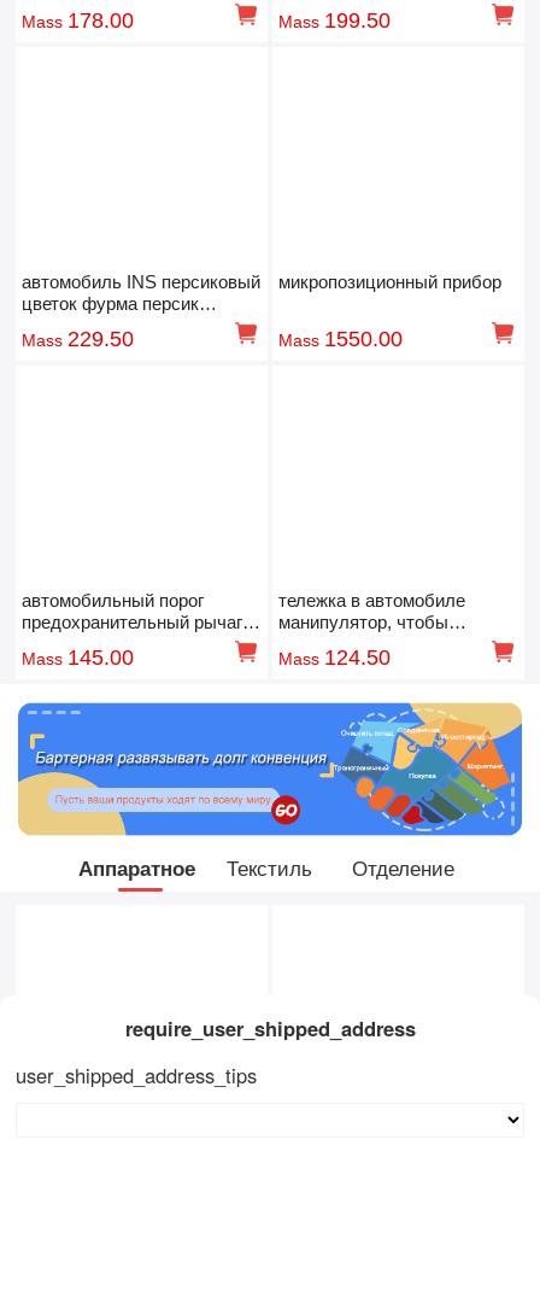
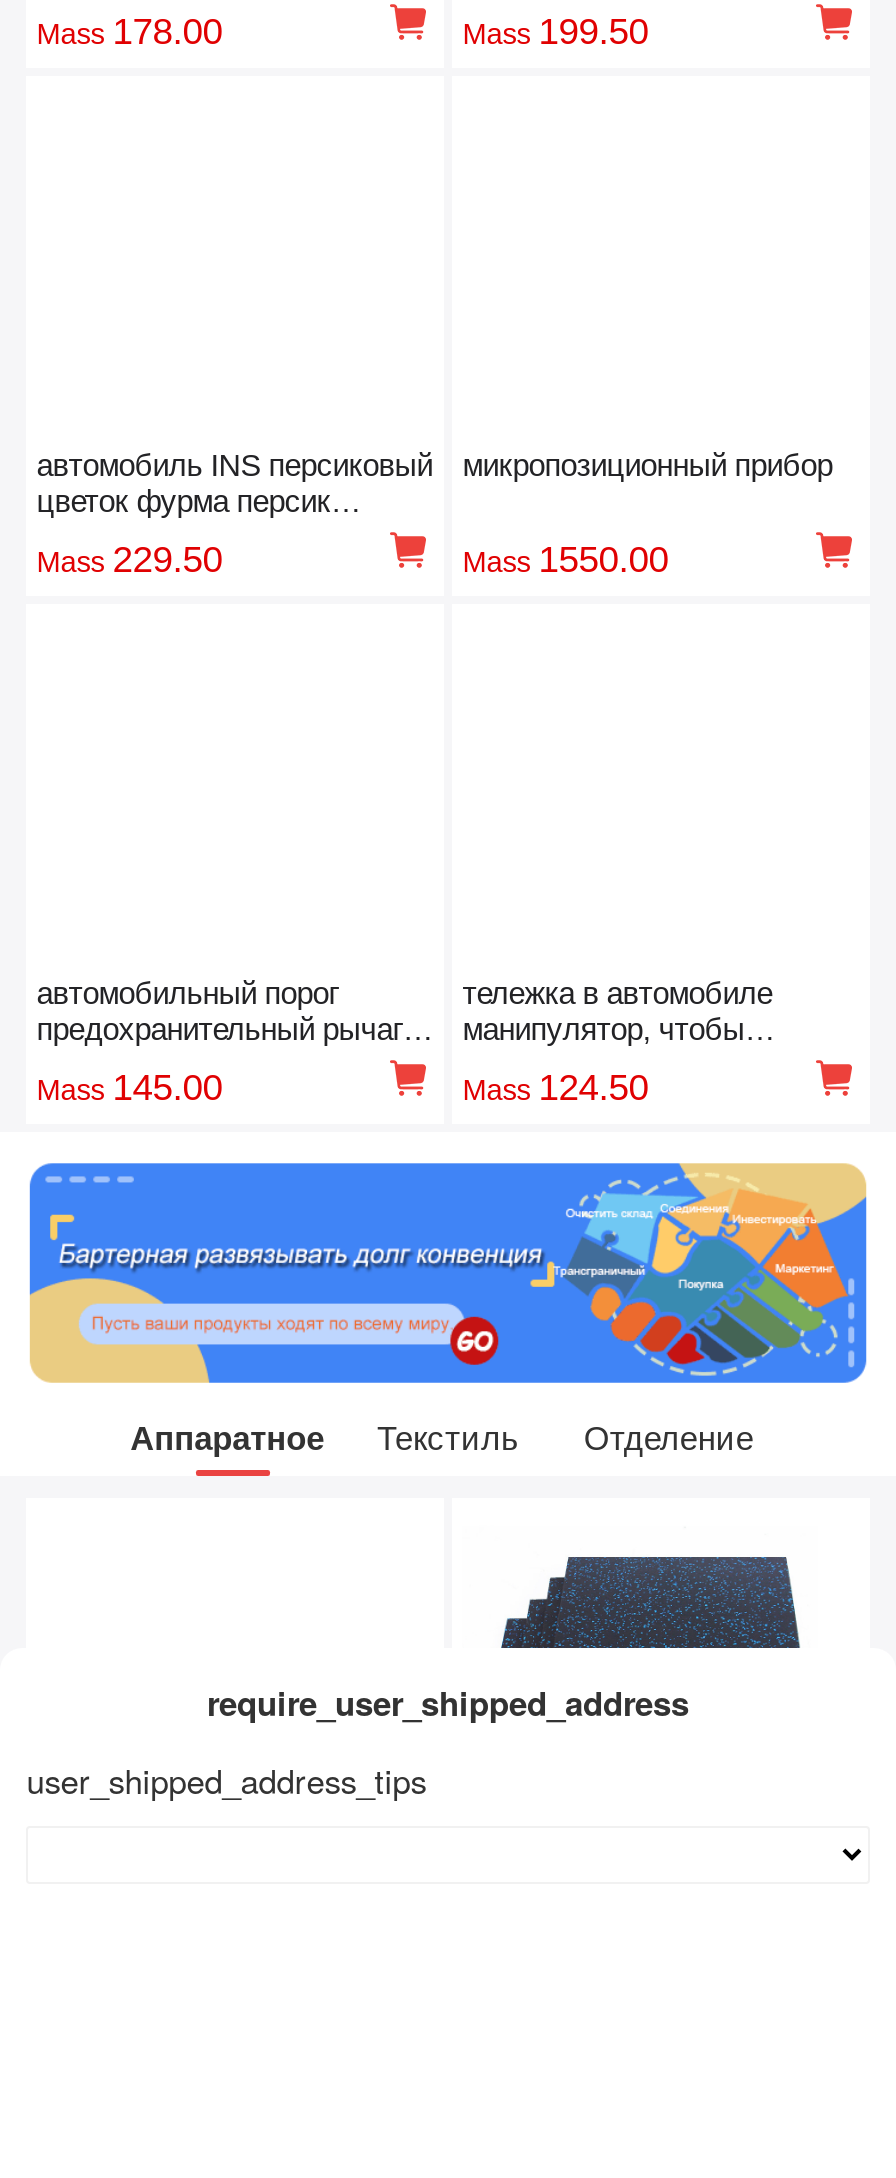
+ [image]
